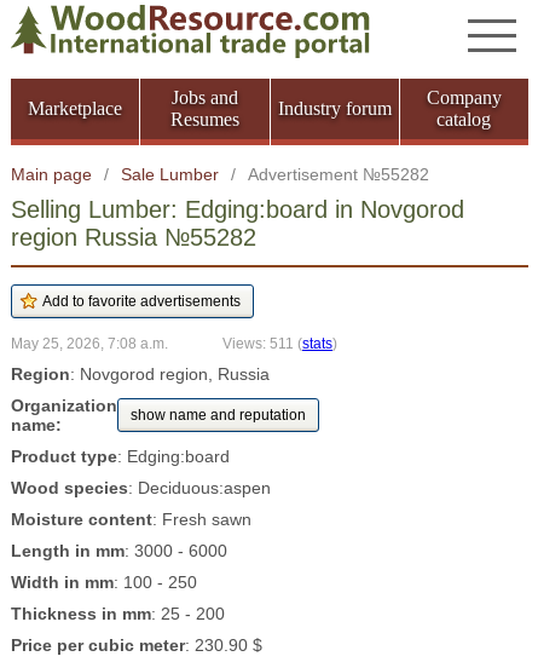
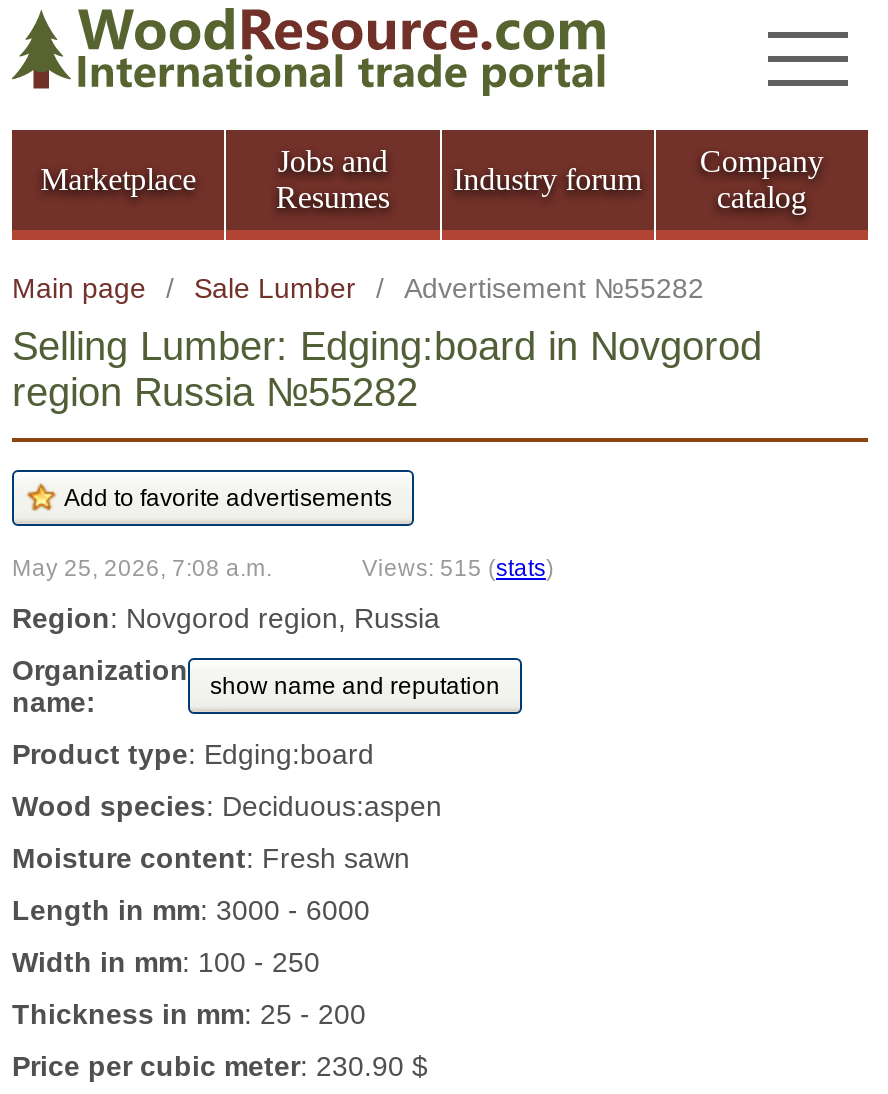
- Views: 511 (stats)
+ Views: 515 (stats)
